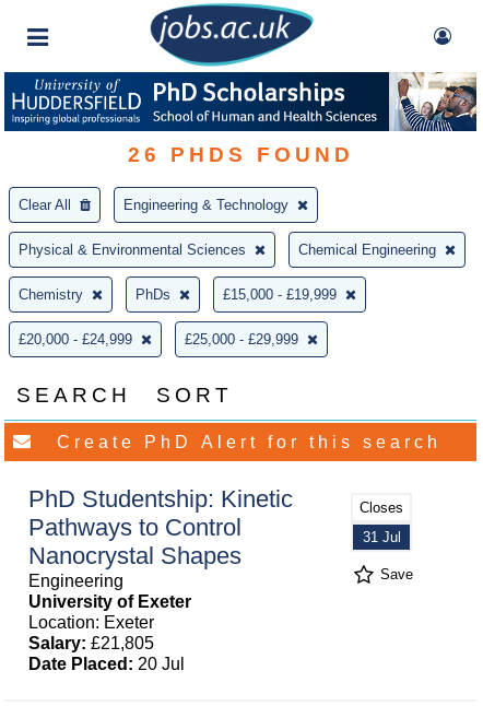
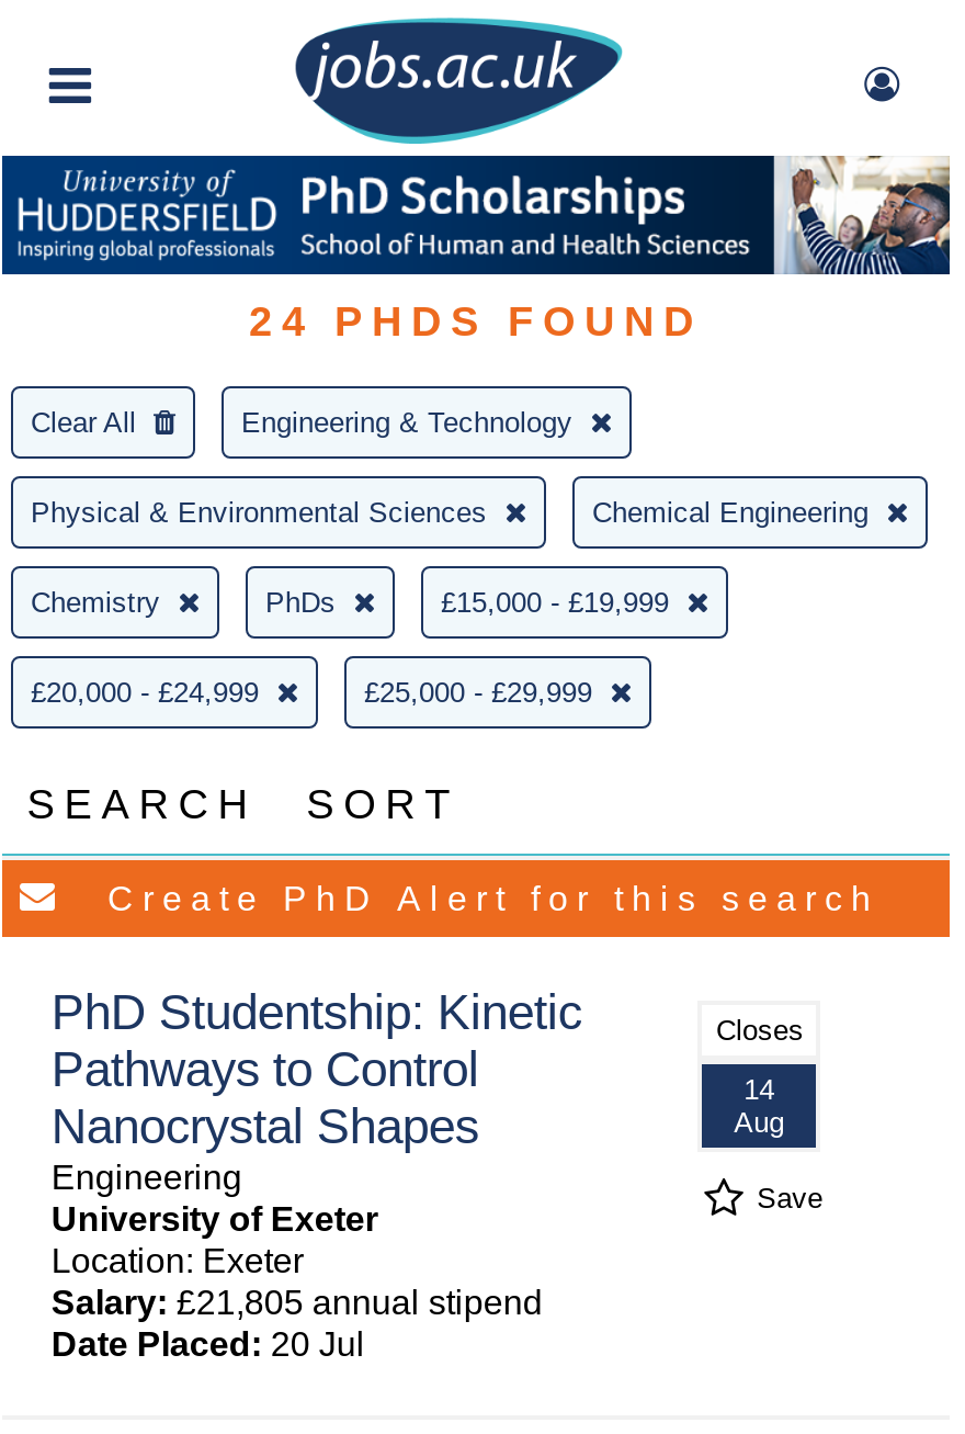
- 26 PHDS FOUND
+ 24 PHDS FOUND

- 31 Jul
+ 14
+ Aug

- Salary: £21,805
+ Salary: £21,805 annual stipend
